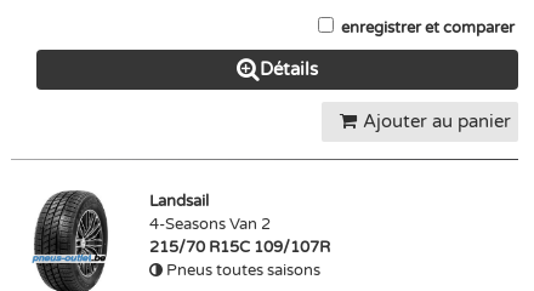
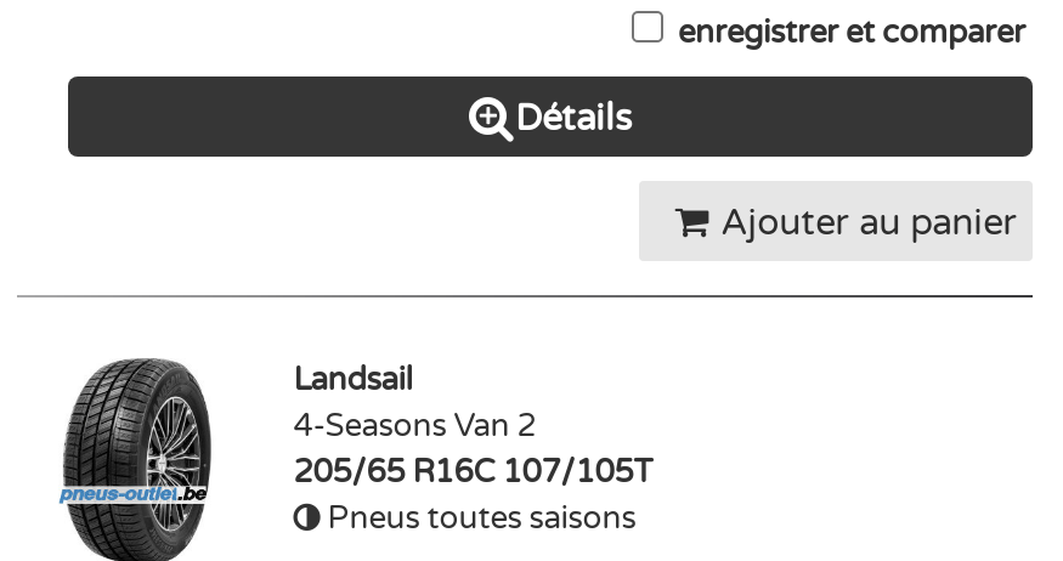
- 215/70 R15C 109/107R
+ 205/65 R16C 107/105T
